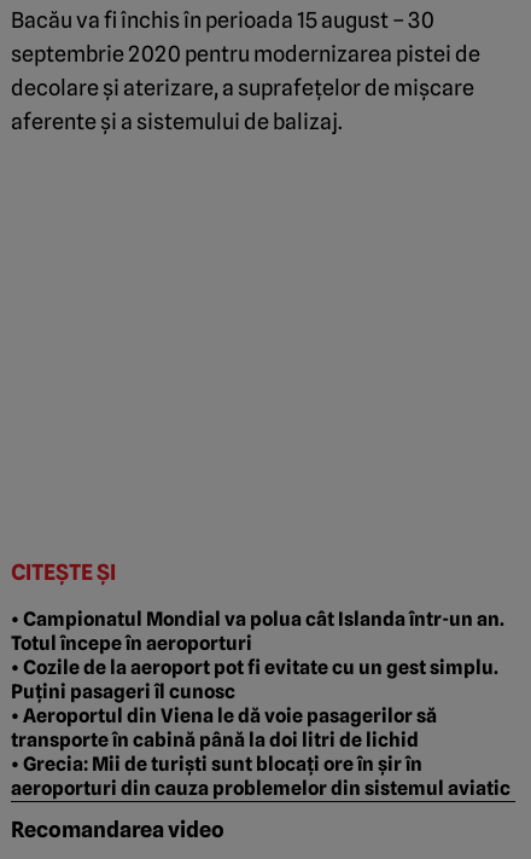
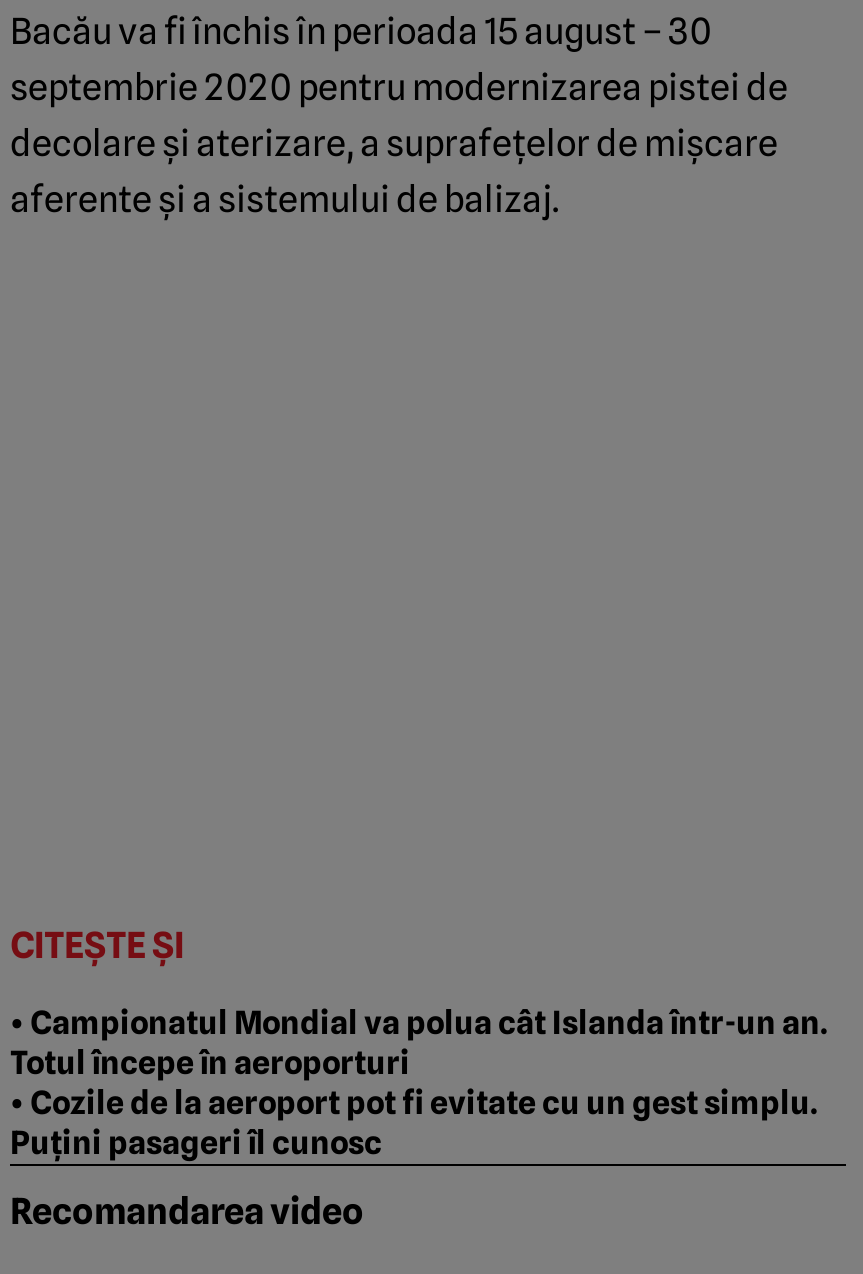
- • Aeroportul din Viena le dă voie pasagerilor să
- transporte în cabină până la doi litri de lichid
- • Grecia: Mii de turiști sunt blocați ore în șir în
- aeroporturi din cauza problemelor din sistemul aviatic
